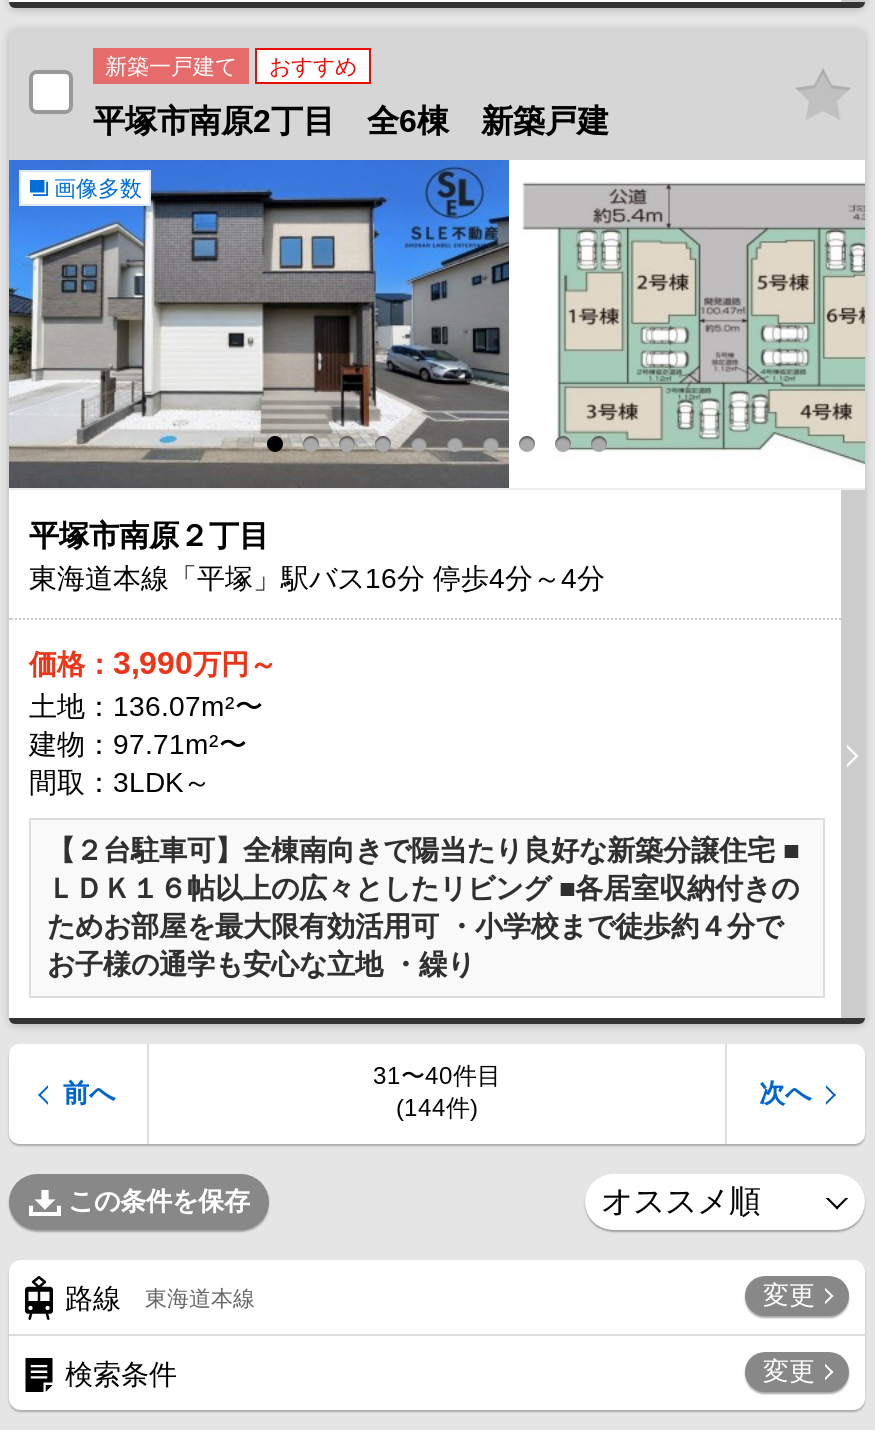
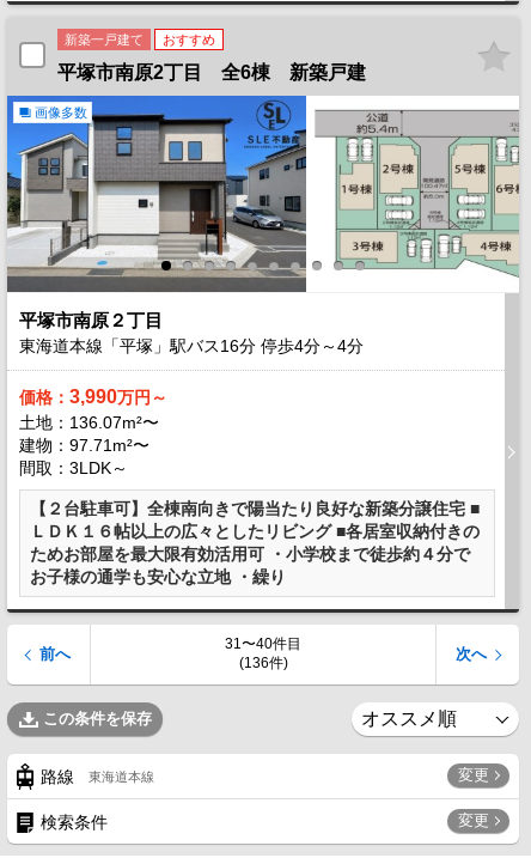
- (144件)
+ (136件)
